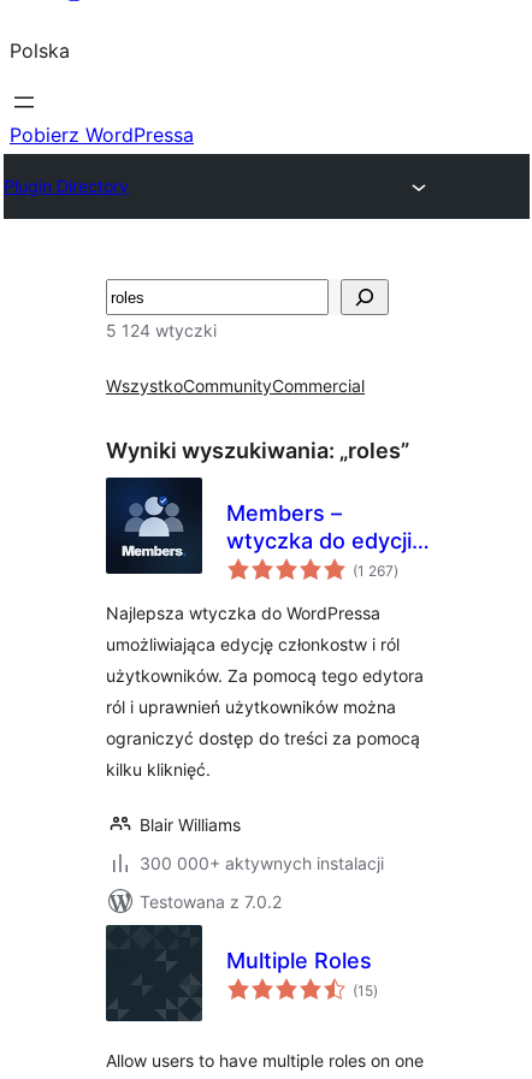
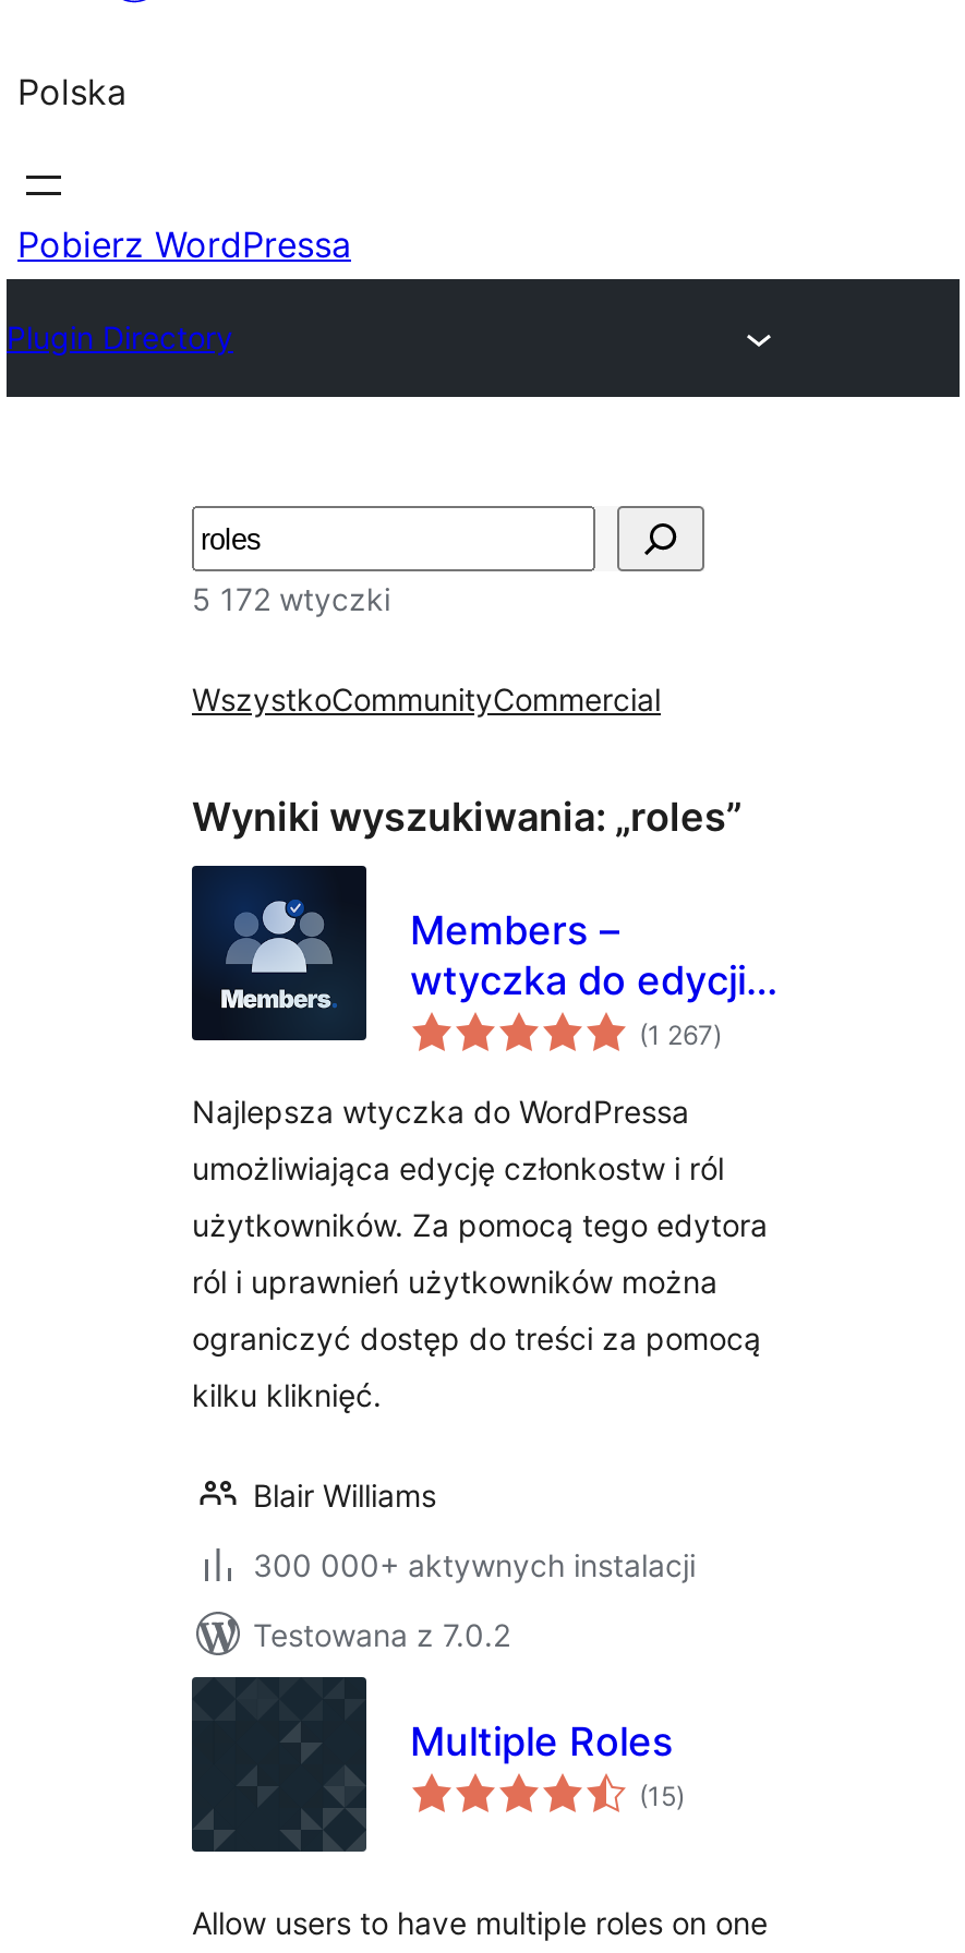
- 5 124 wtyczki
+ 5 172 wtyczki
